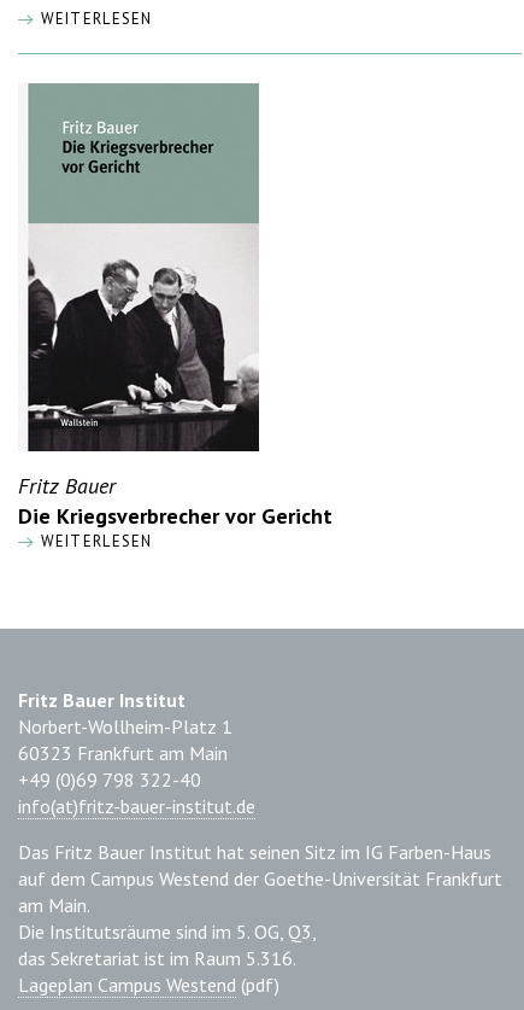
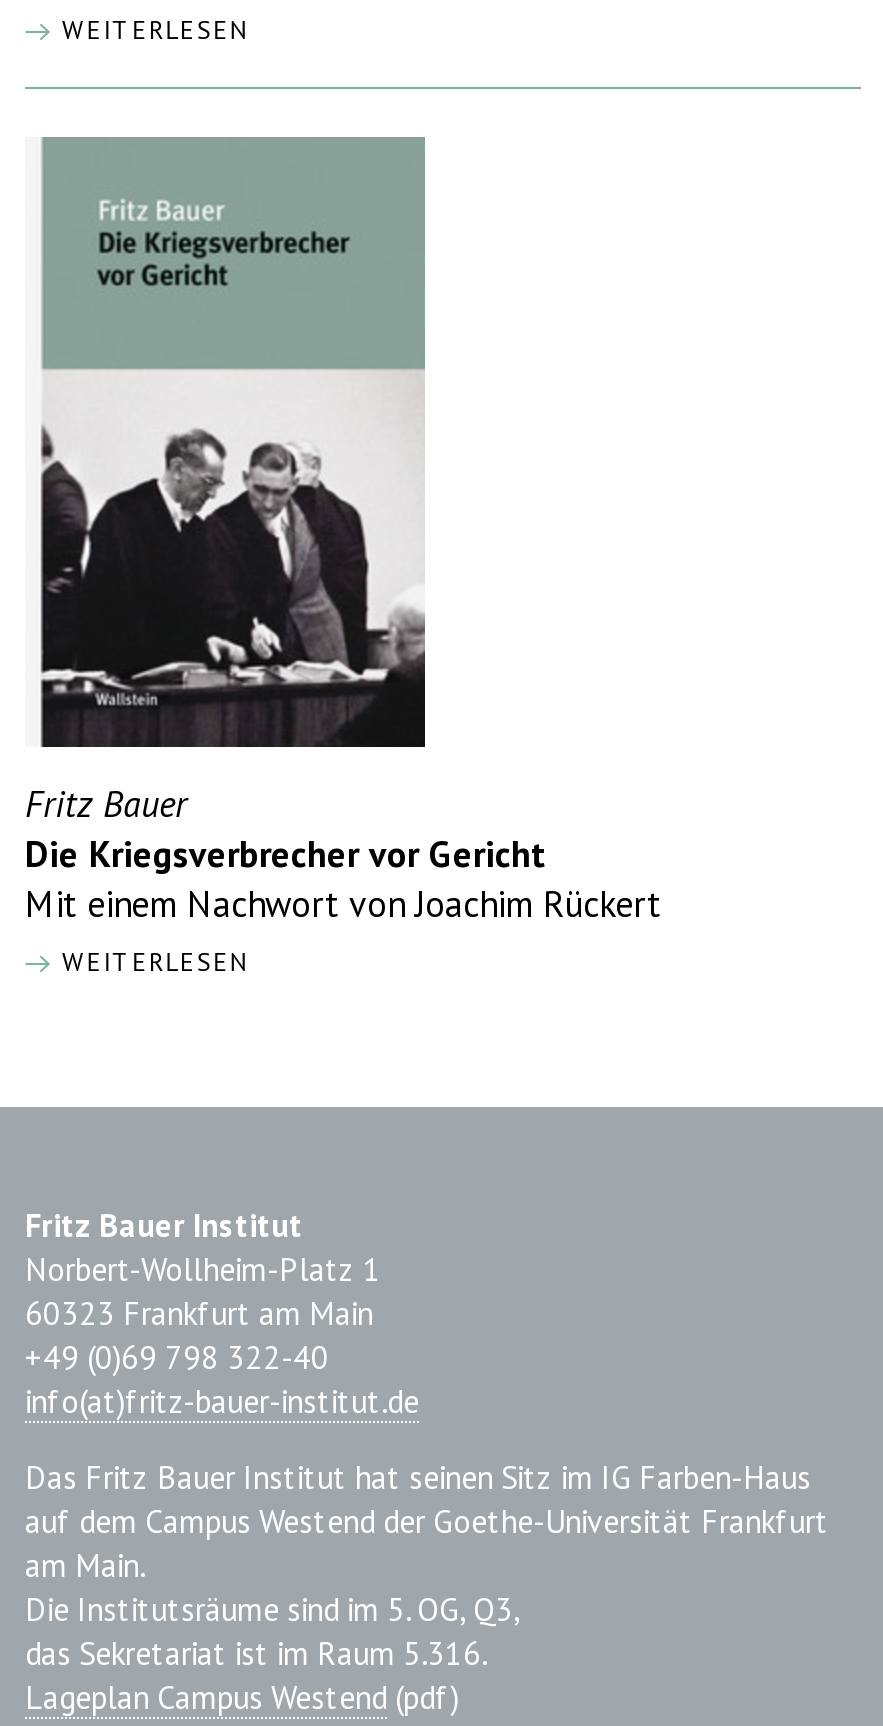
+ Mit einem Nachwort von Joachim Rückert
